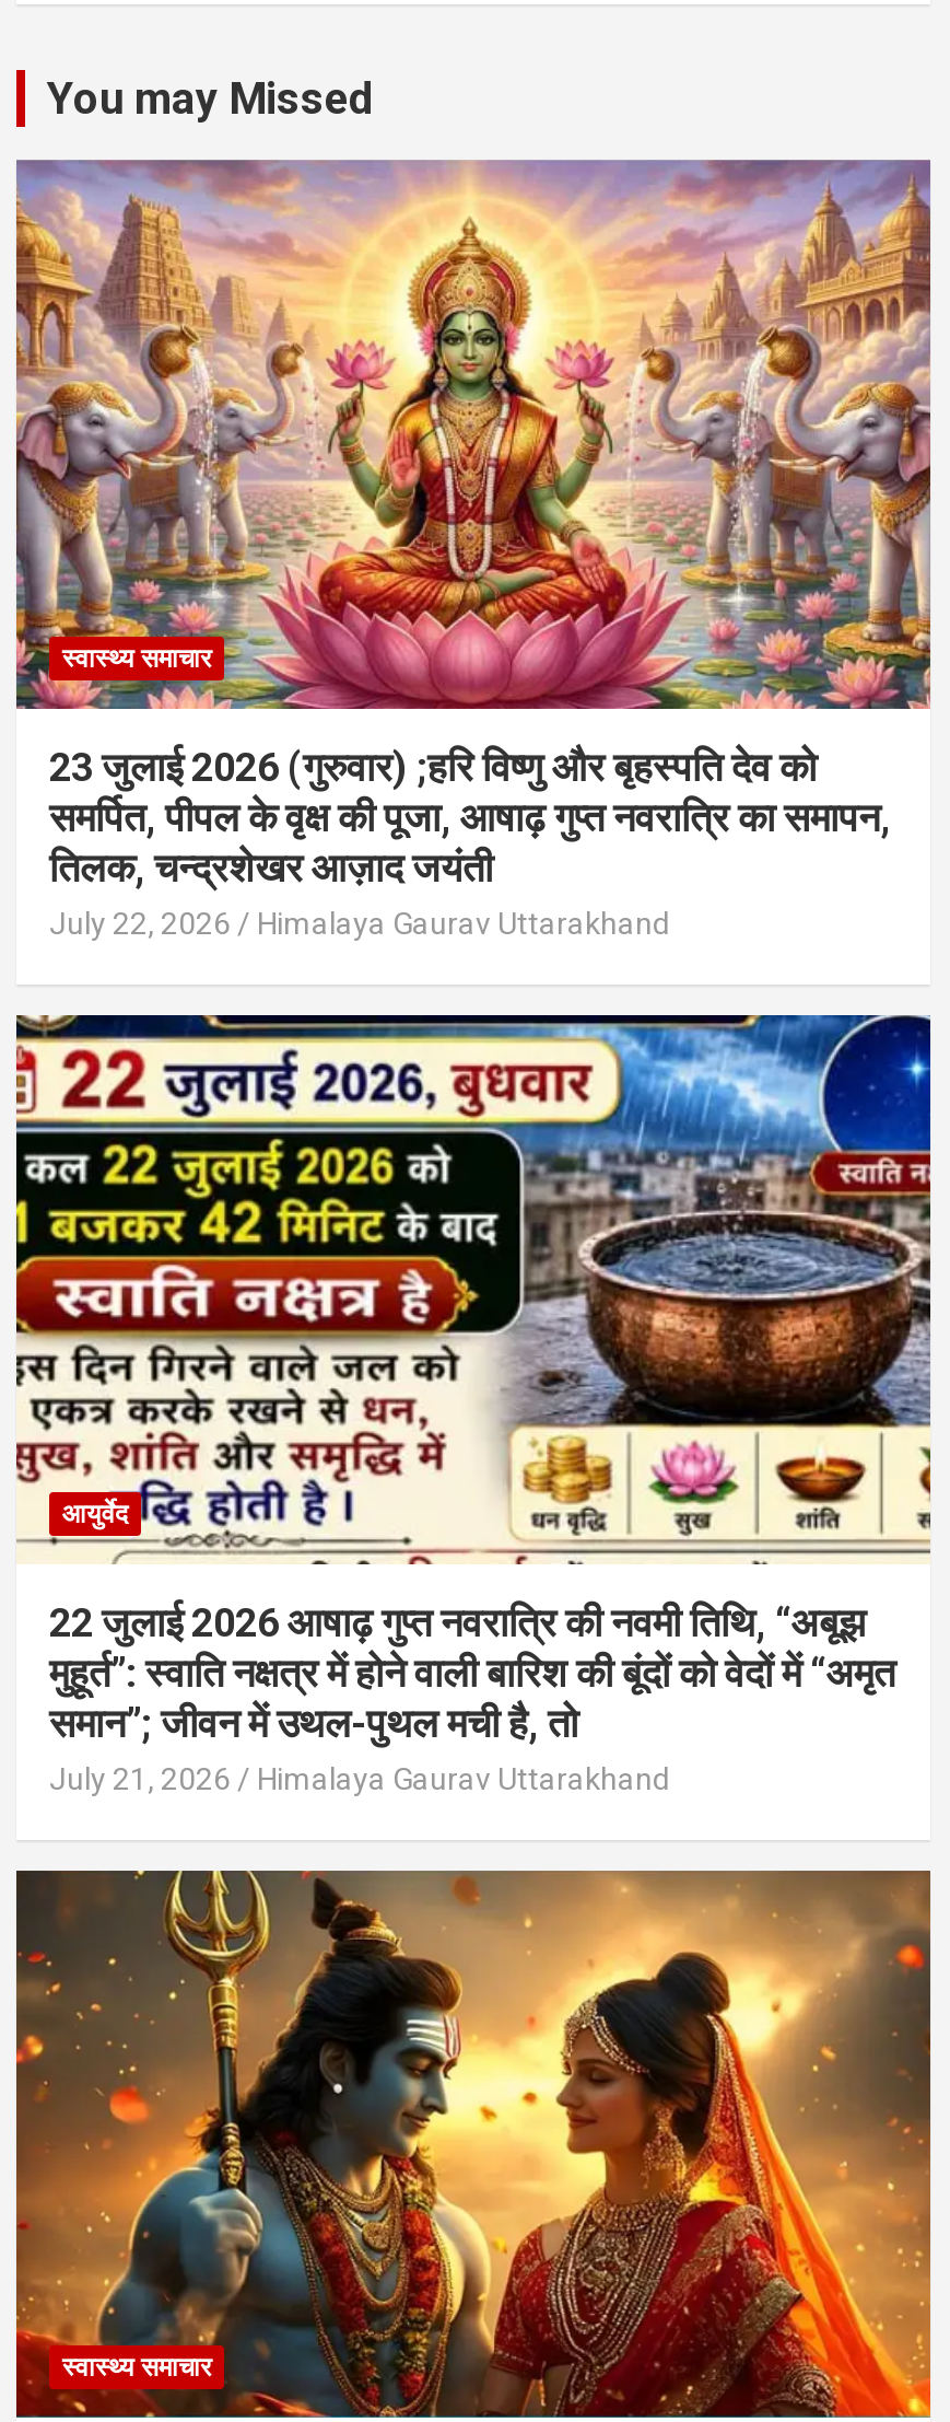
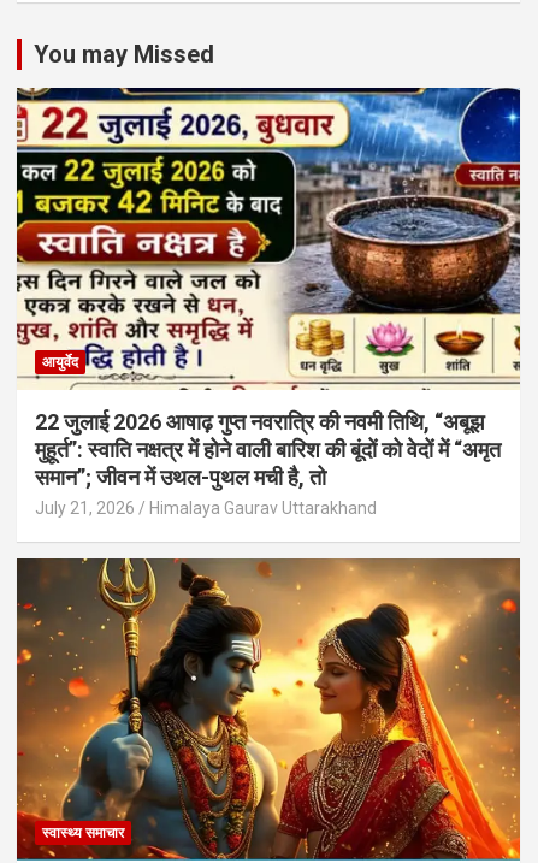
- [image]
- स्वास्थ्य समाचार
- 23 जुलाई 2026 (गुरुवार) ;हरि विष्णु और बृहस्पति देव को
- समर्पित, पीपल के वृक्ष की पूजा, आषाढ़ गुप्त नवरात्रि का समापन,
- तिलक, चन्द्रशेखर आज़ाद जयंती
- July 22, 2026
- Himalaya Gaurav Uttarakhand
